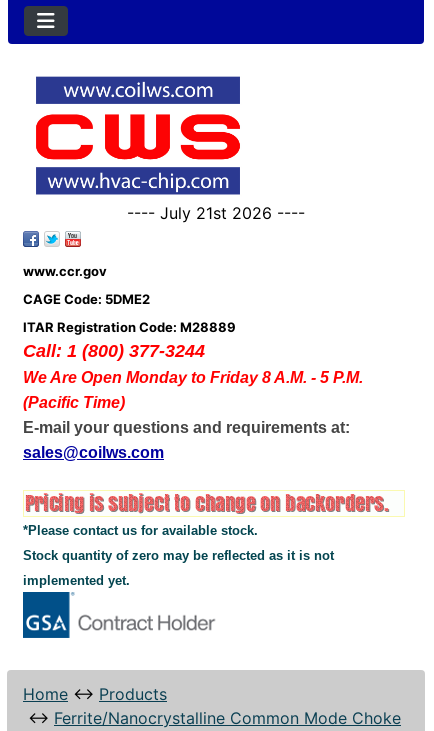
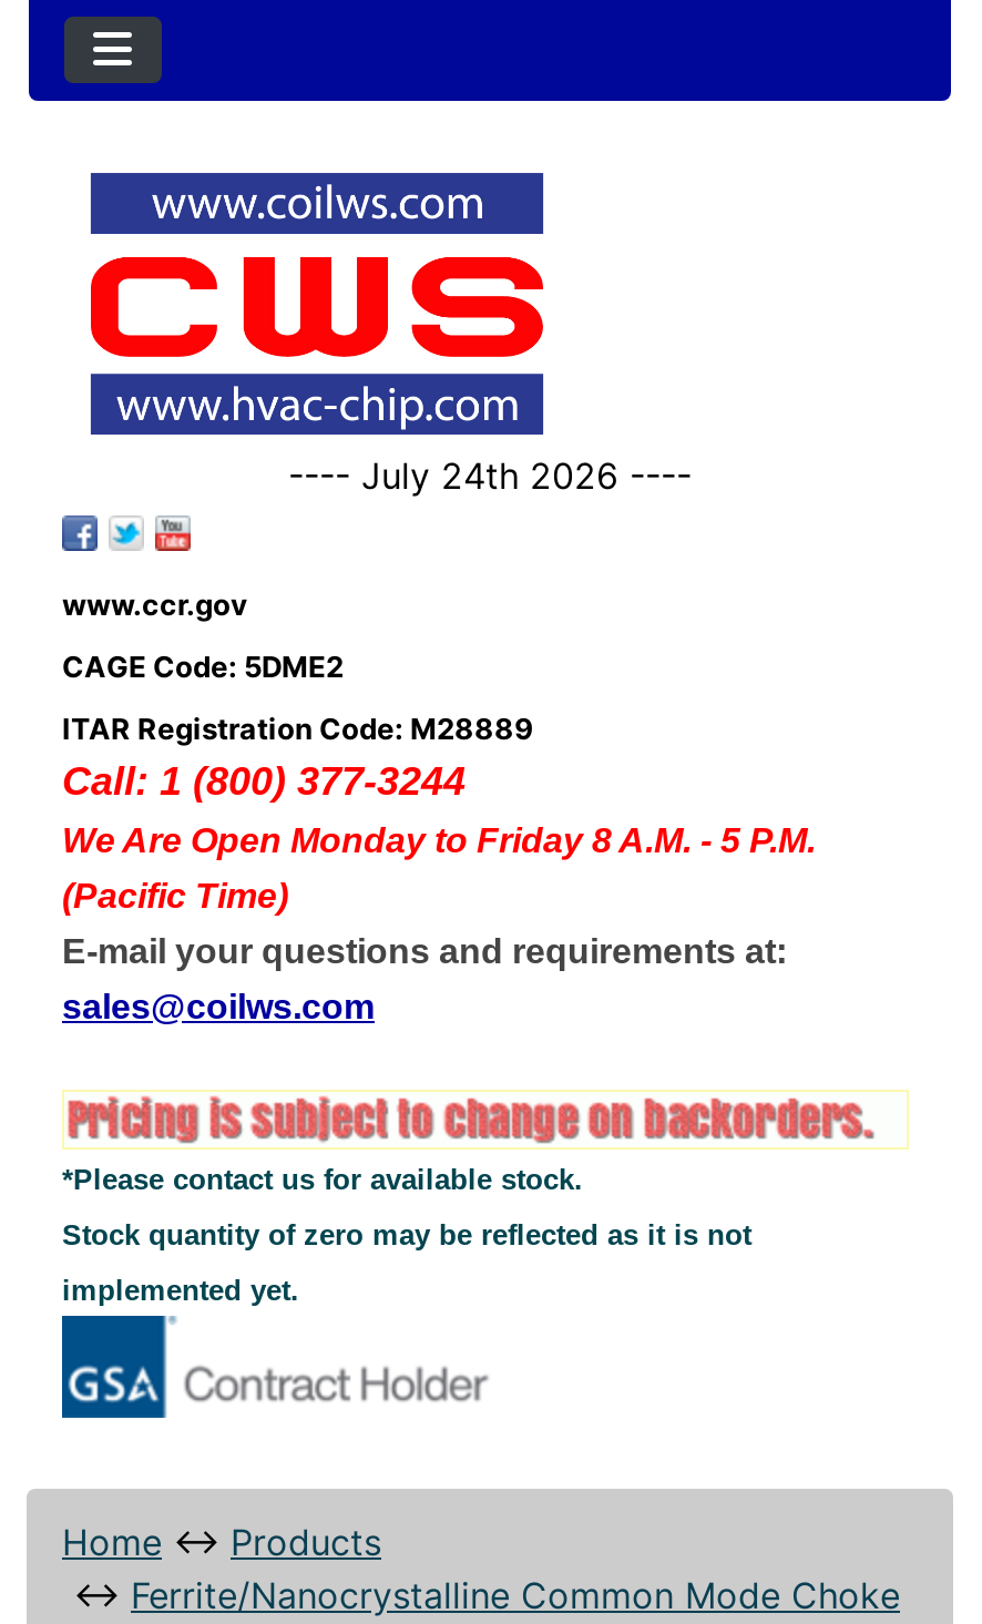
- ---- July 21st 2026 ----
+ ---- July 24th 2026 ----
